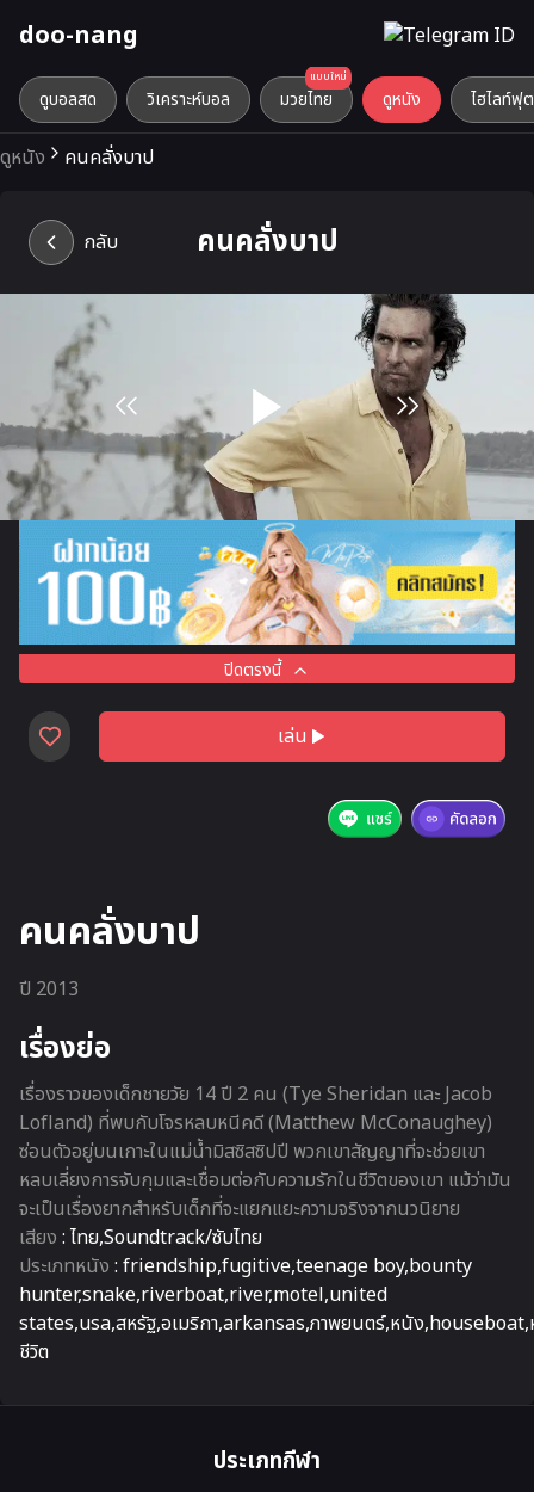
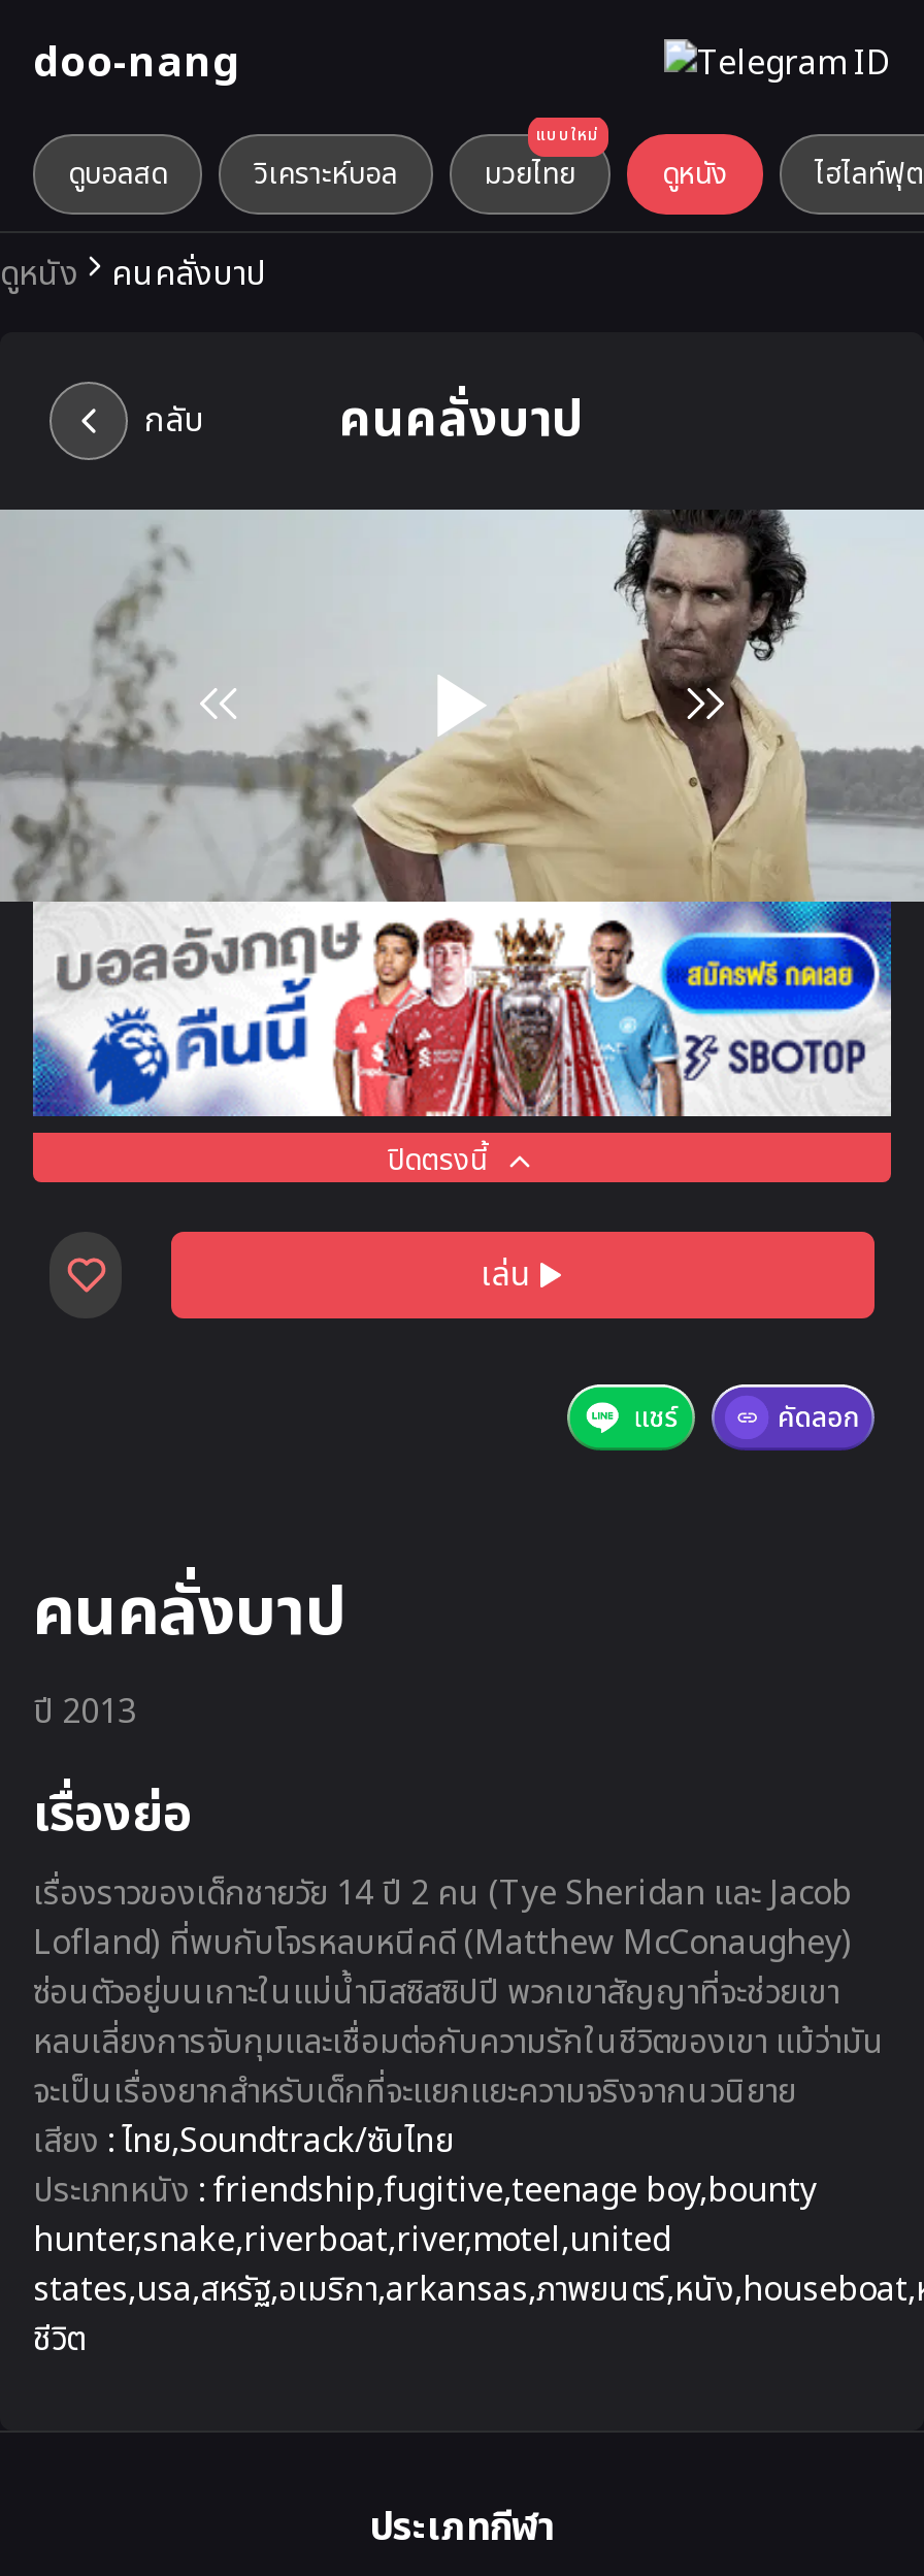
- [image]
+ [image]
